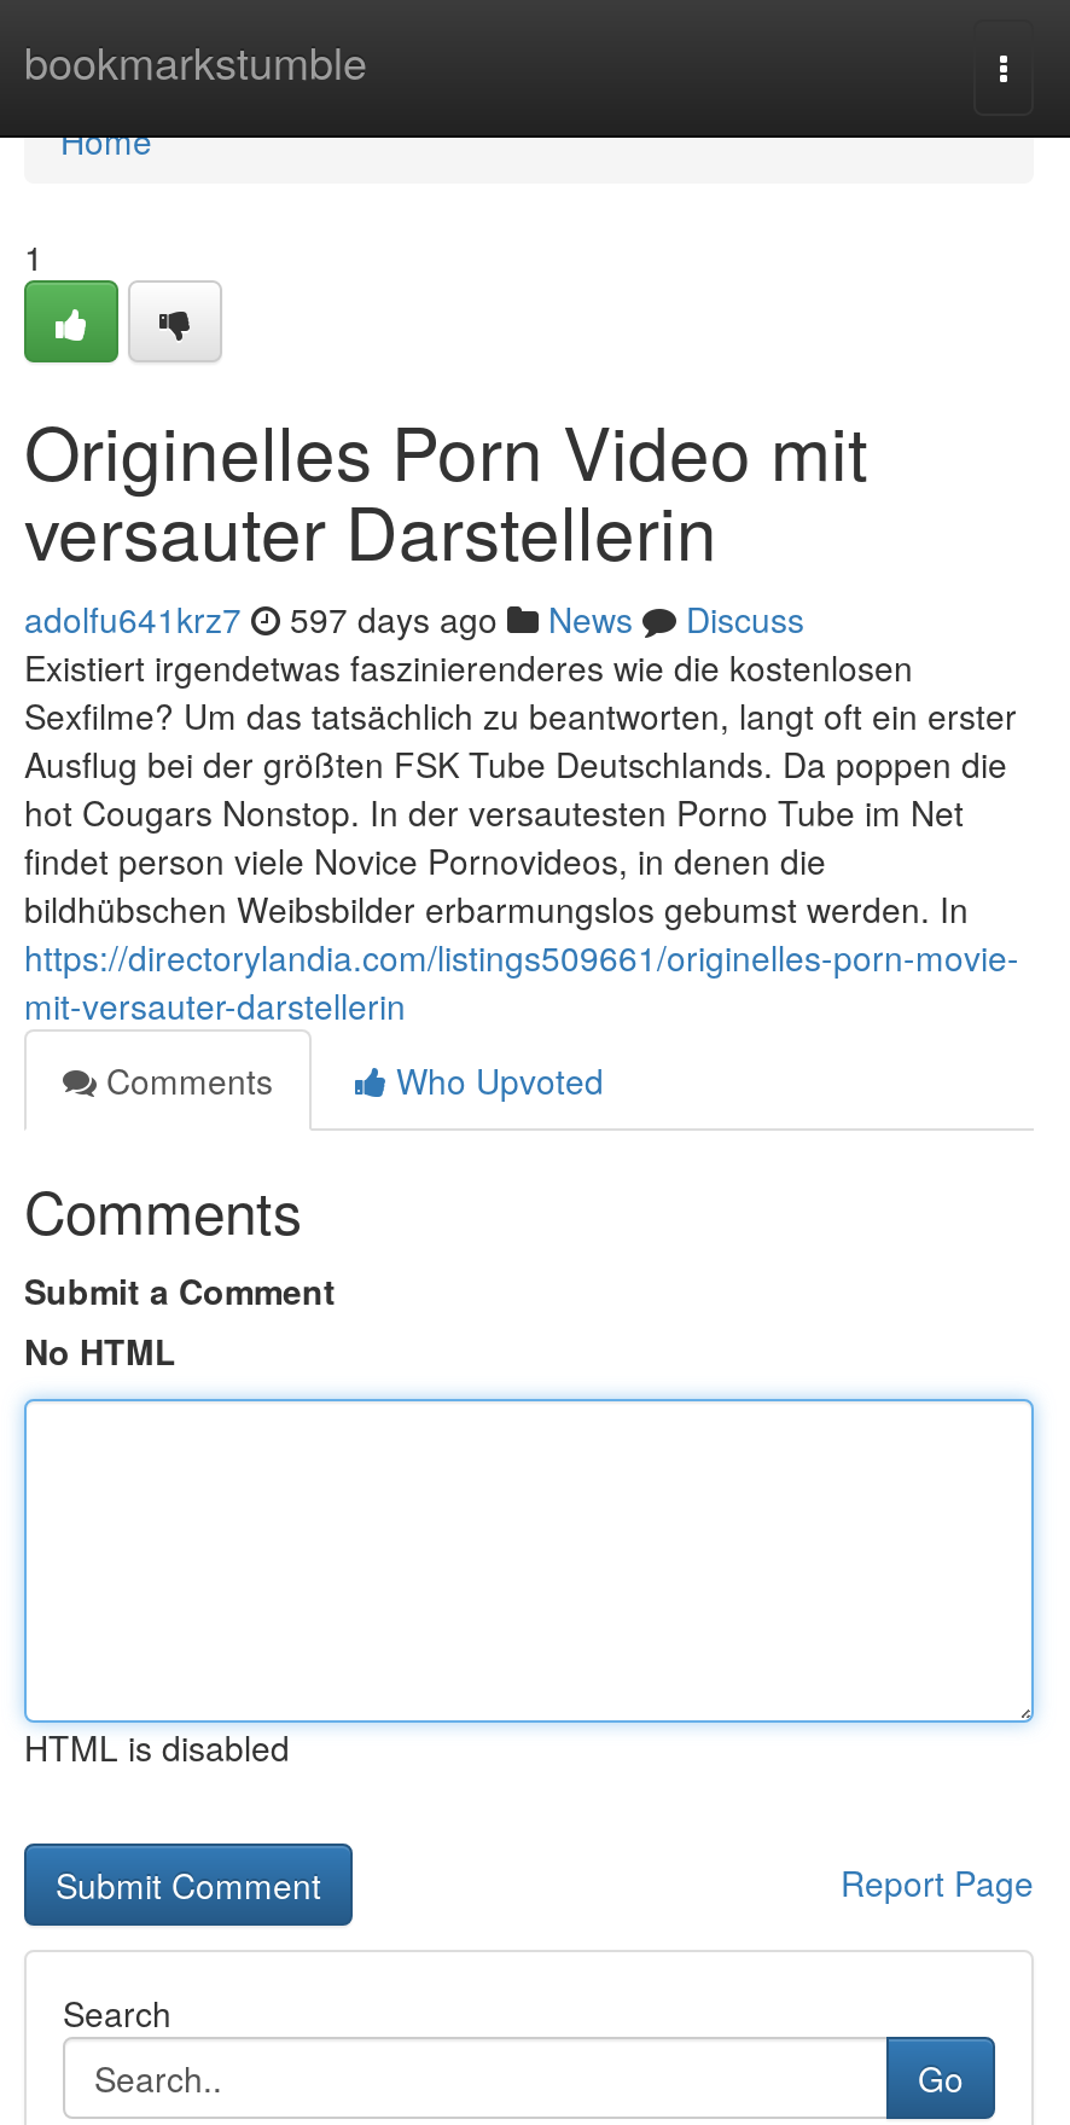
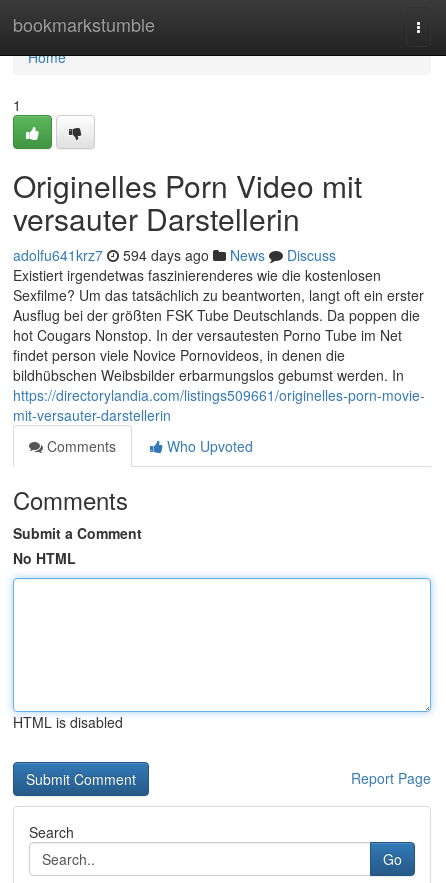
- adolfu641krz7 597 days ago News Discuss
+ adolfu641krz7 594 days ago News Discuss
